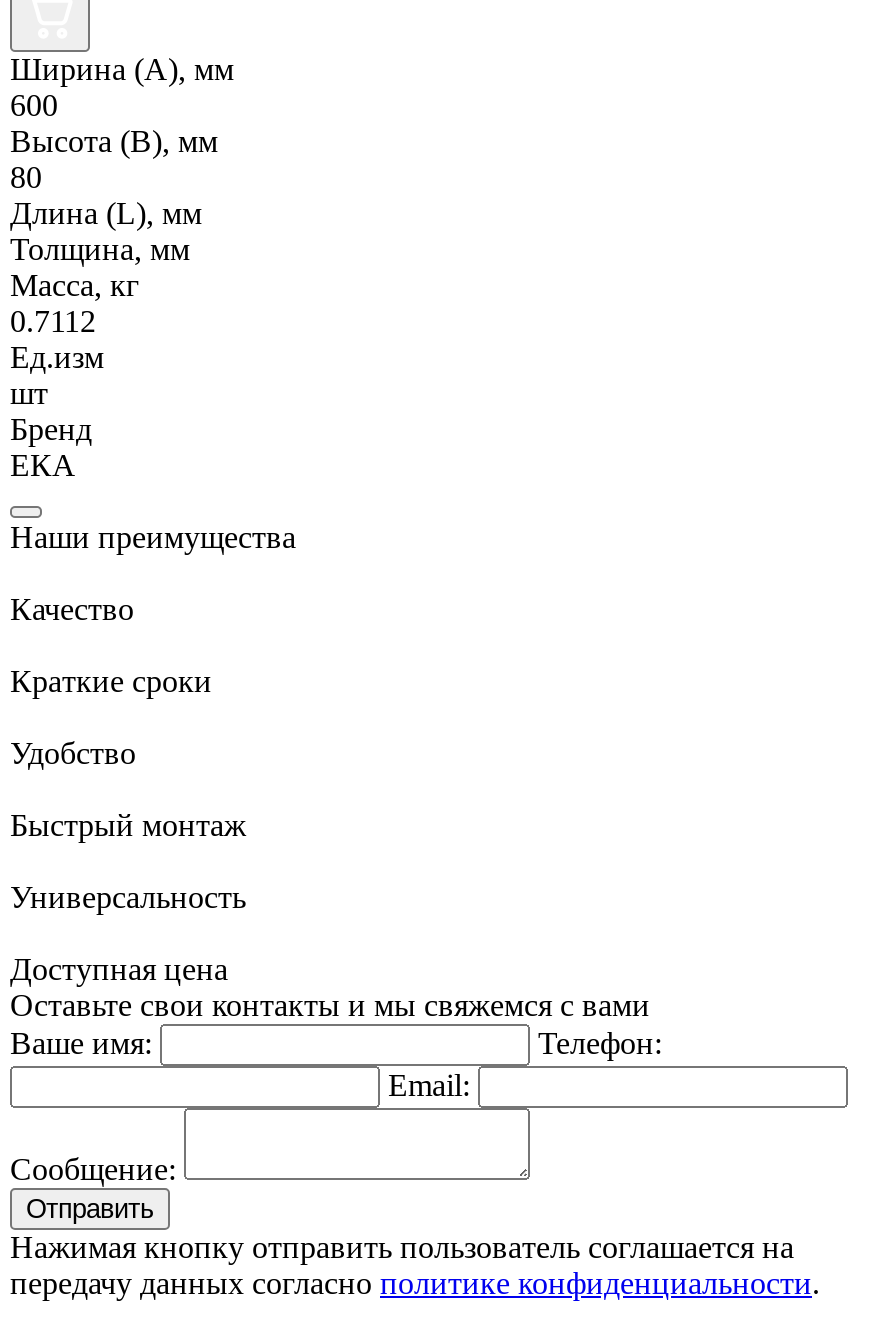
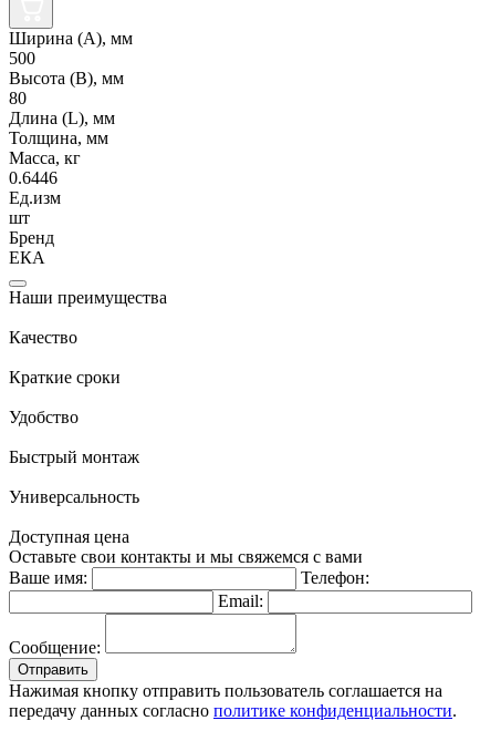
- 600
+ 500

- 0.7112
+ 0.6446
